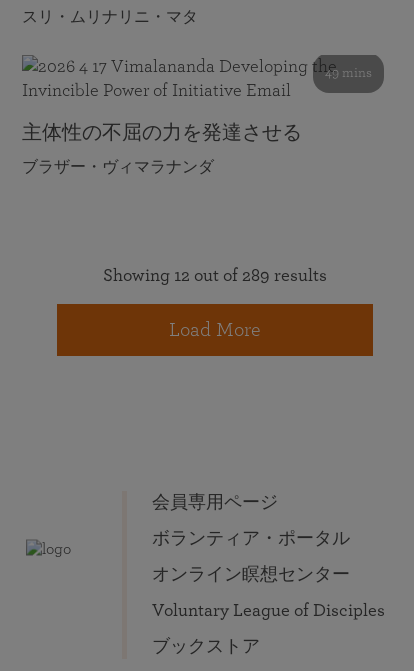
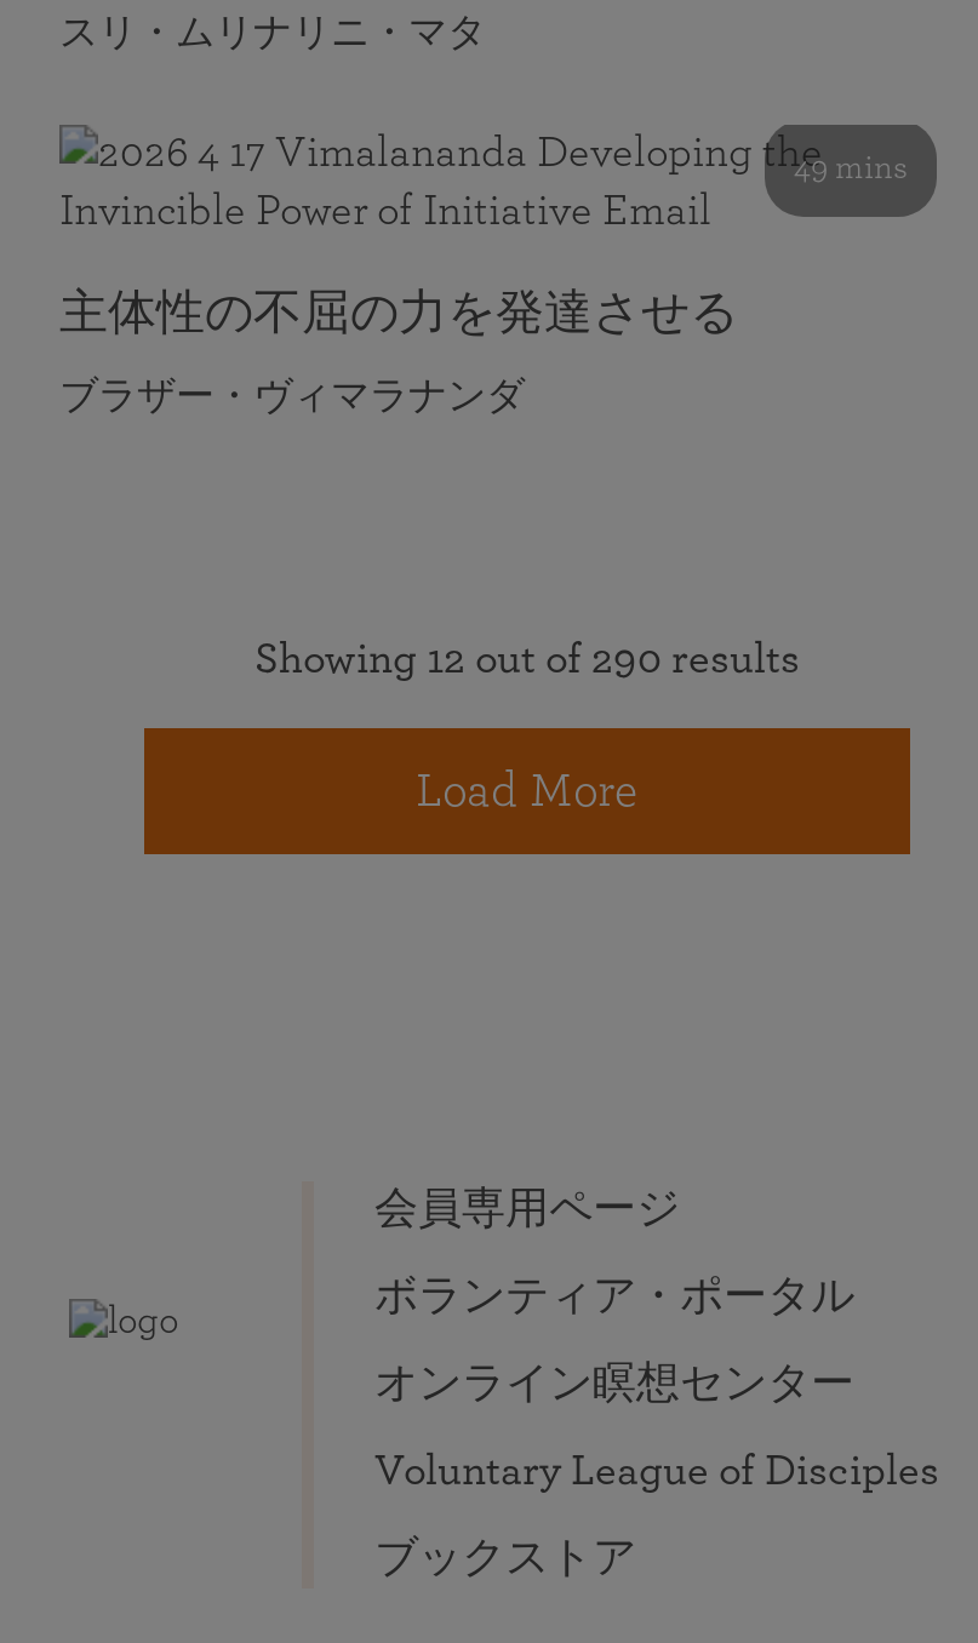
- Showing 12 out of 289 results
+ Showing 12 out of 290 results
